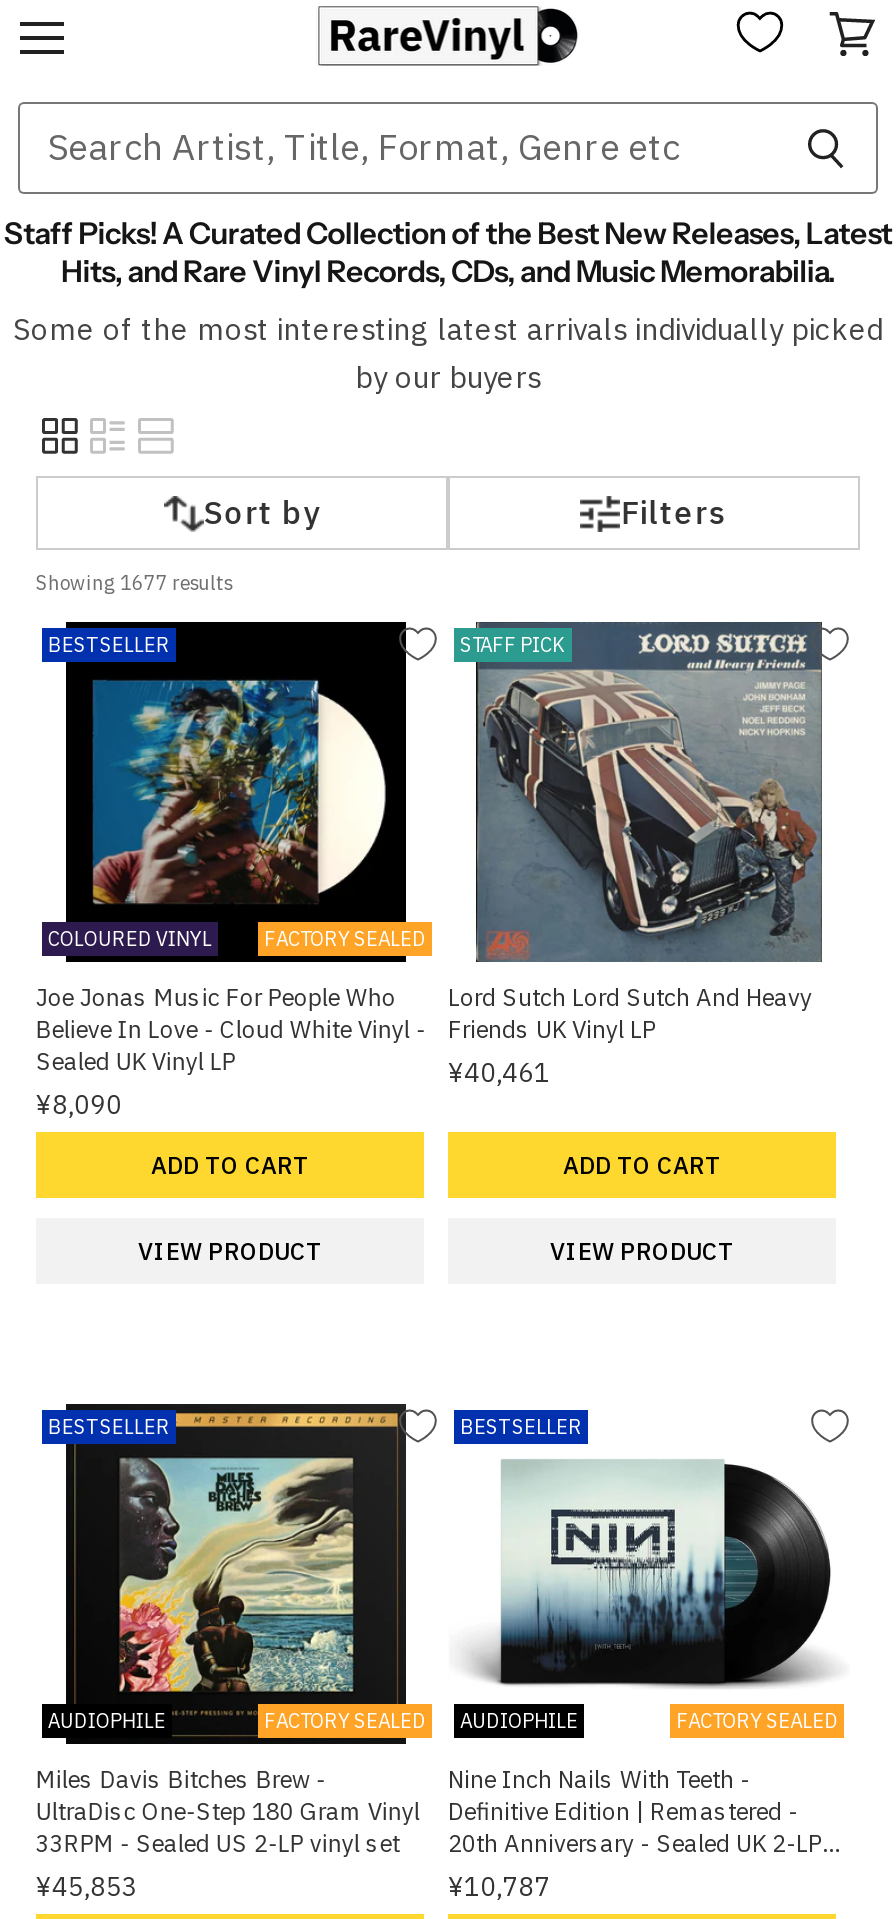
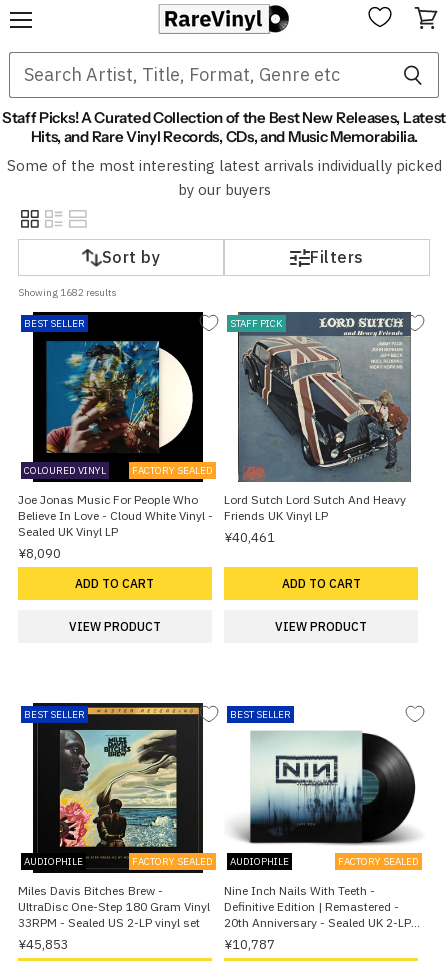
- Showing 1677 results
+ Showing 1682 results
